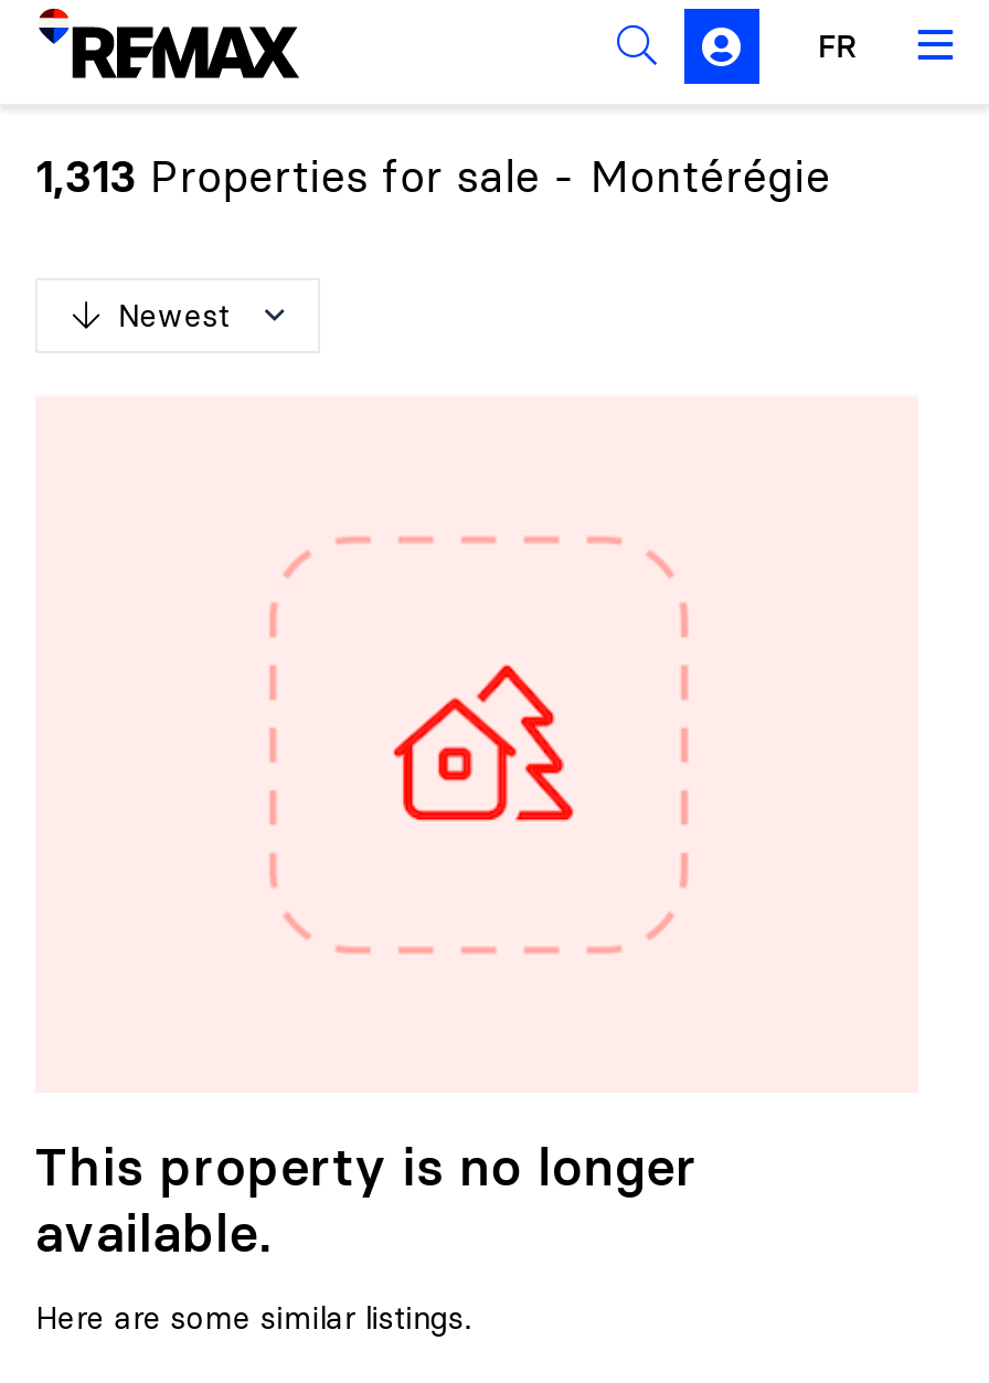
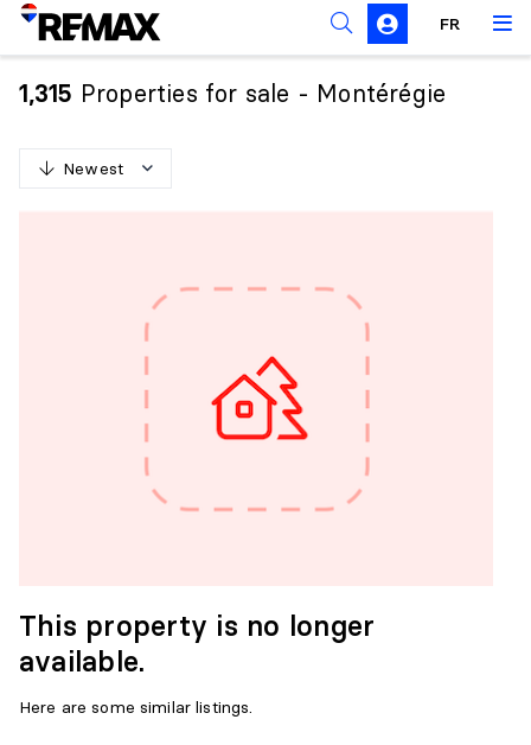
- 1,313 Properties for sale - Montérégie
+ 1,315 Properties for sale - Montérégie
